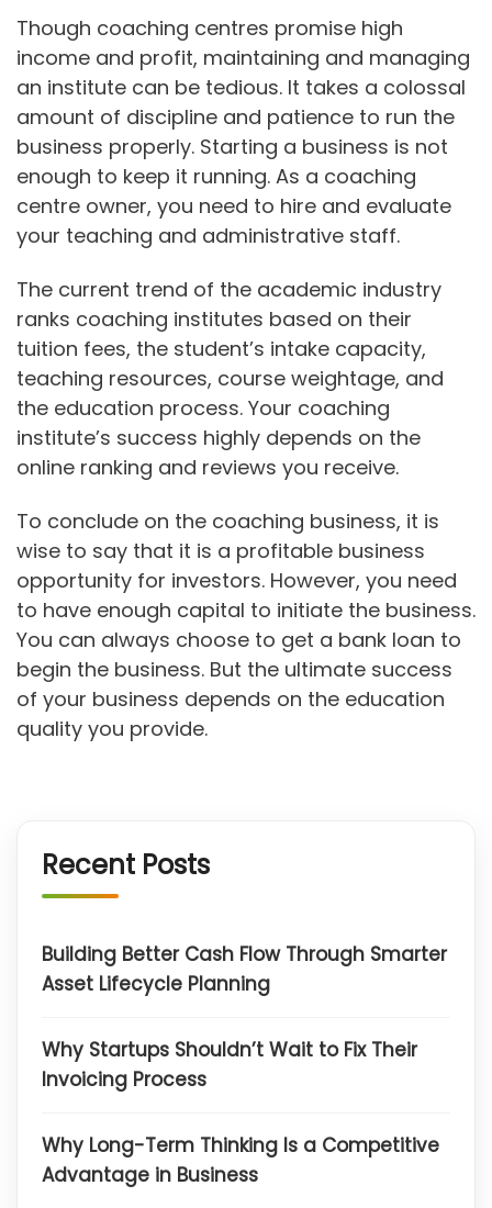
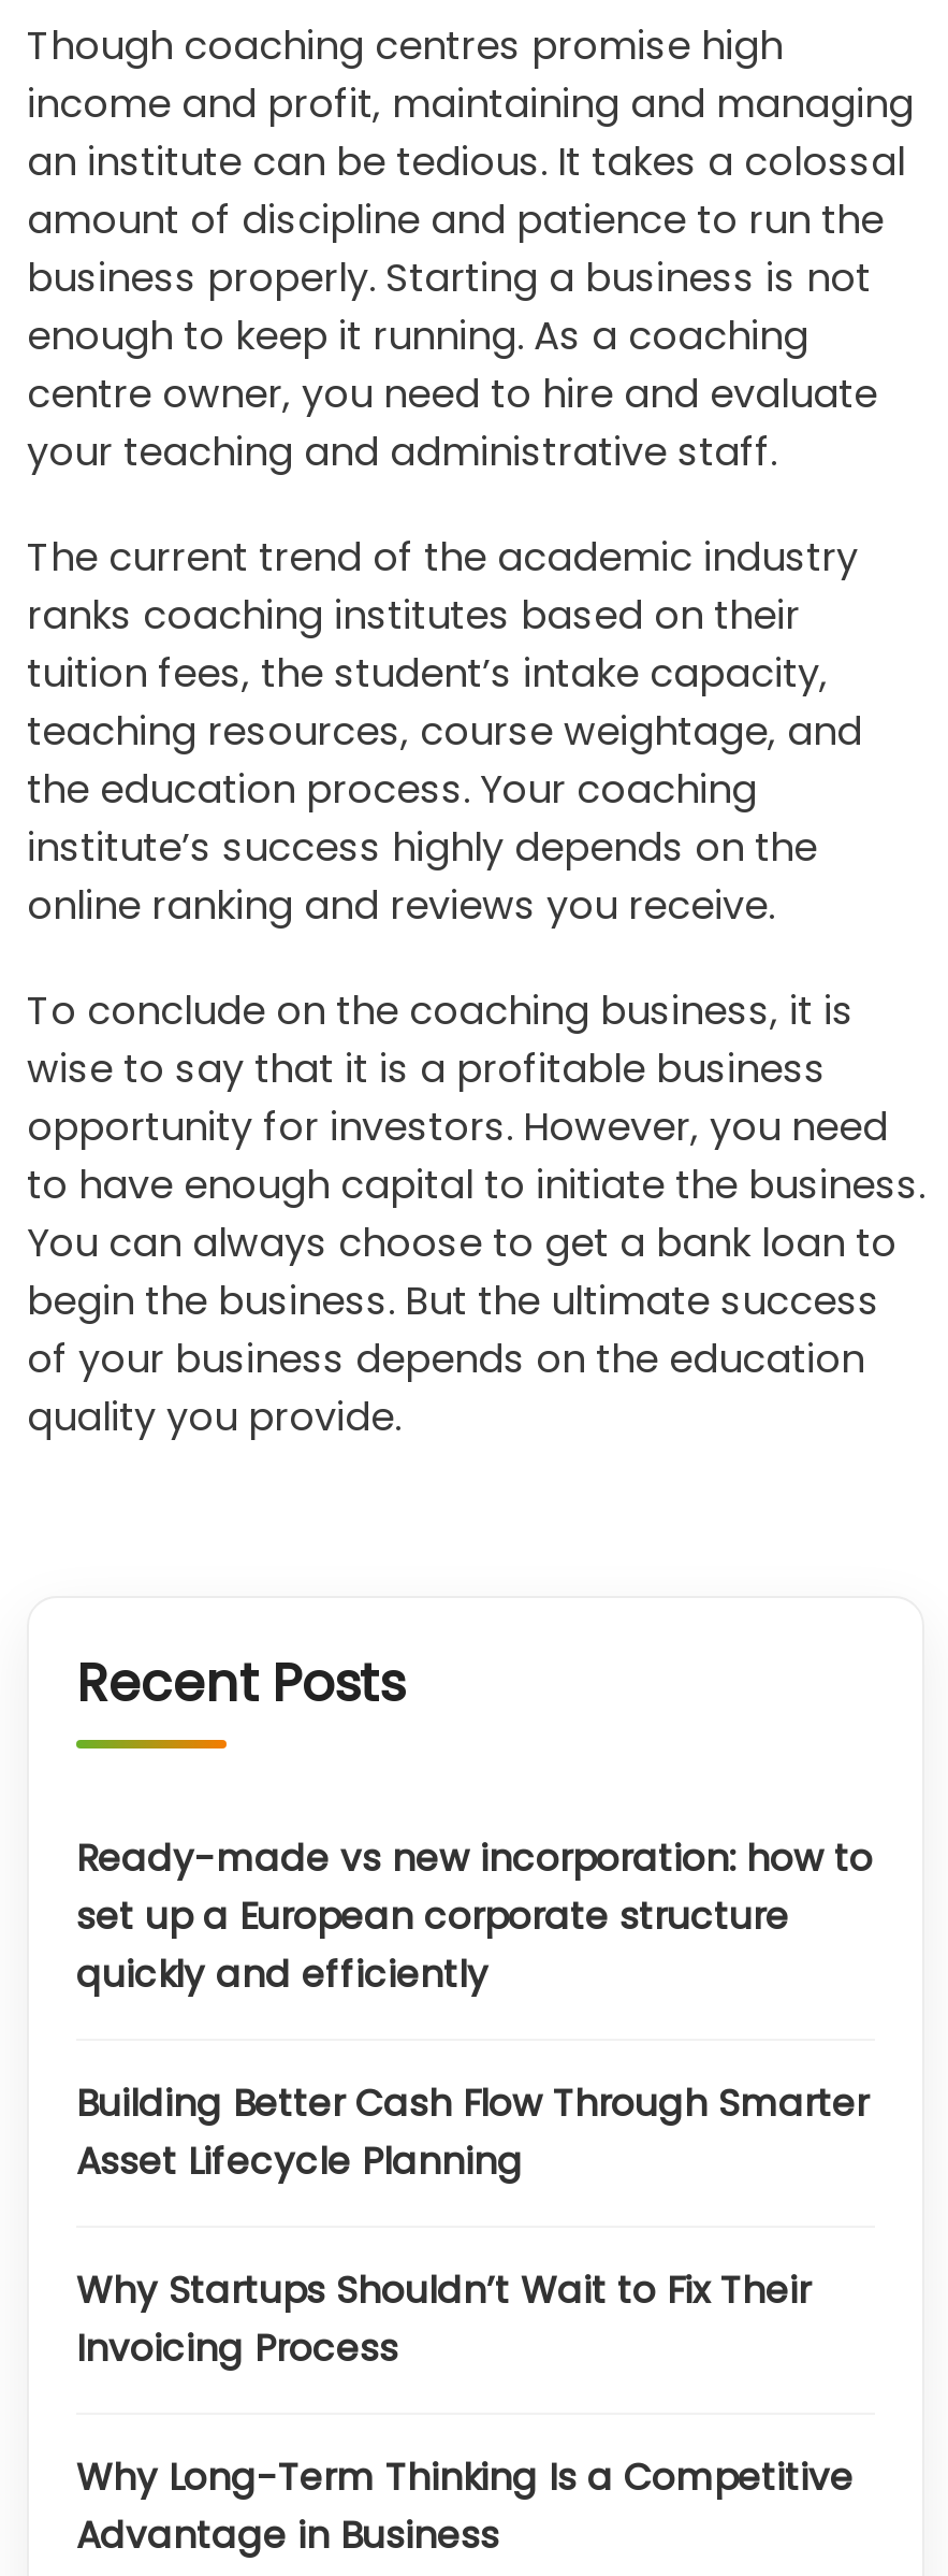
+ Ready-made vs new incorporation: how to
+ set up a European corporate structure
+ quickly and efficiently
